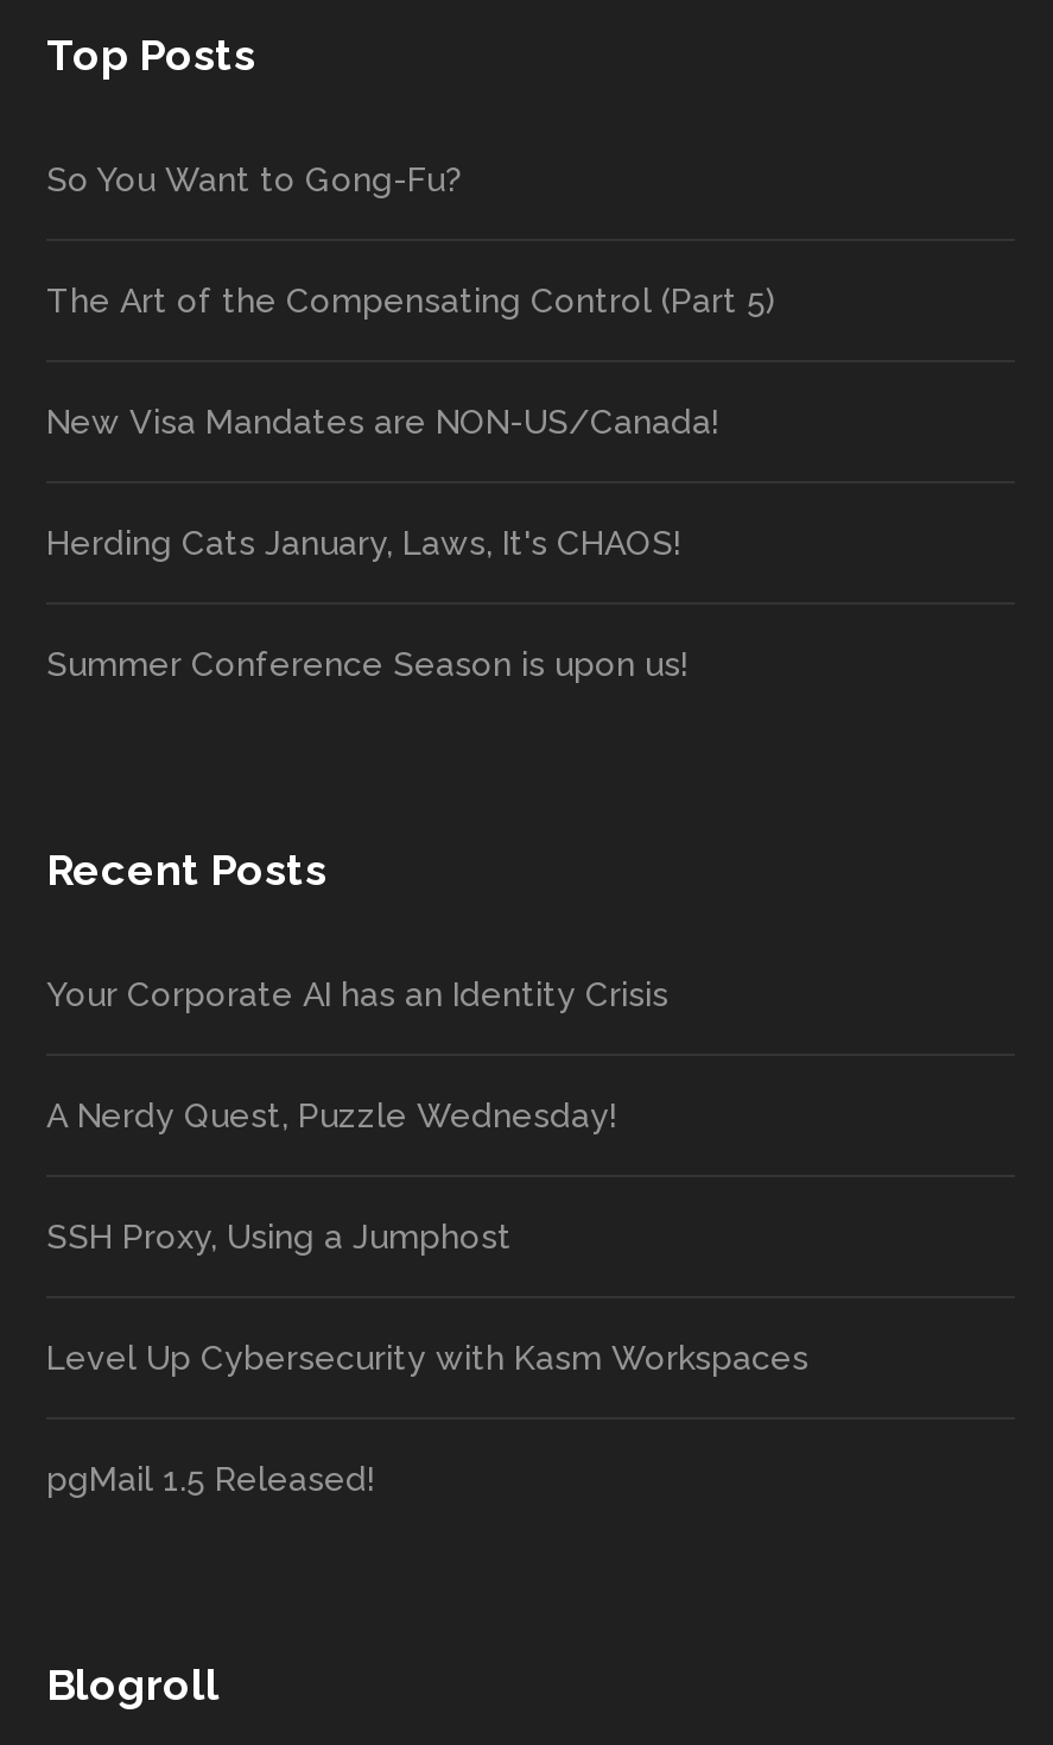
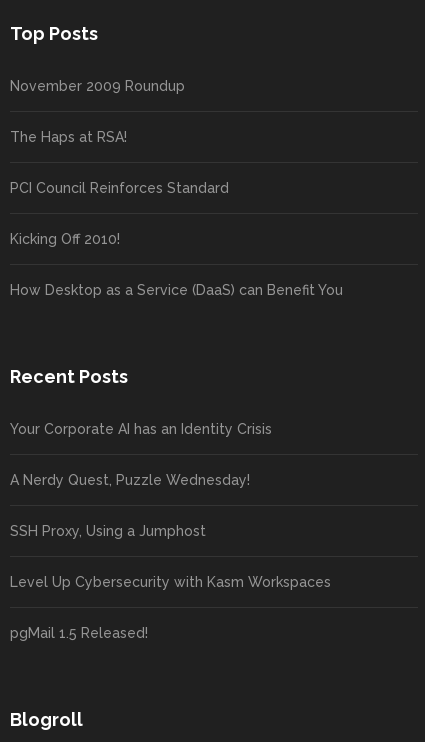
- So You Want to Gong-Fu?
+ November 2009 Roundup

- The Art of the Compensating Control (Part 5)
+ The Haps at RSA!

- New Visa Mandates are NON-US/Canada!
+ PCI Council Reinforces Standard

- Herding Cats January, Laws, It's CHAOS!
+ Kicking Off 2010!

- Summer Conference Season is upon us!
+ How Desktop as a Service (DaaS) can Benefit You
